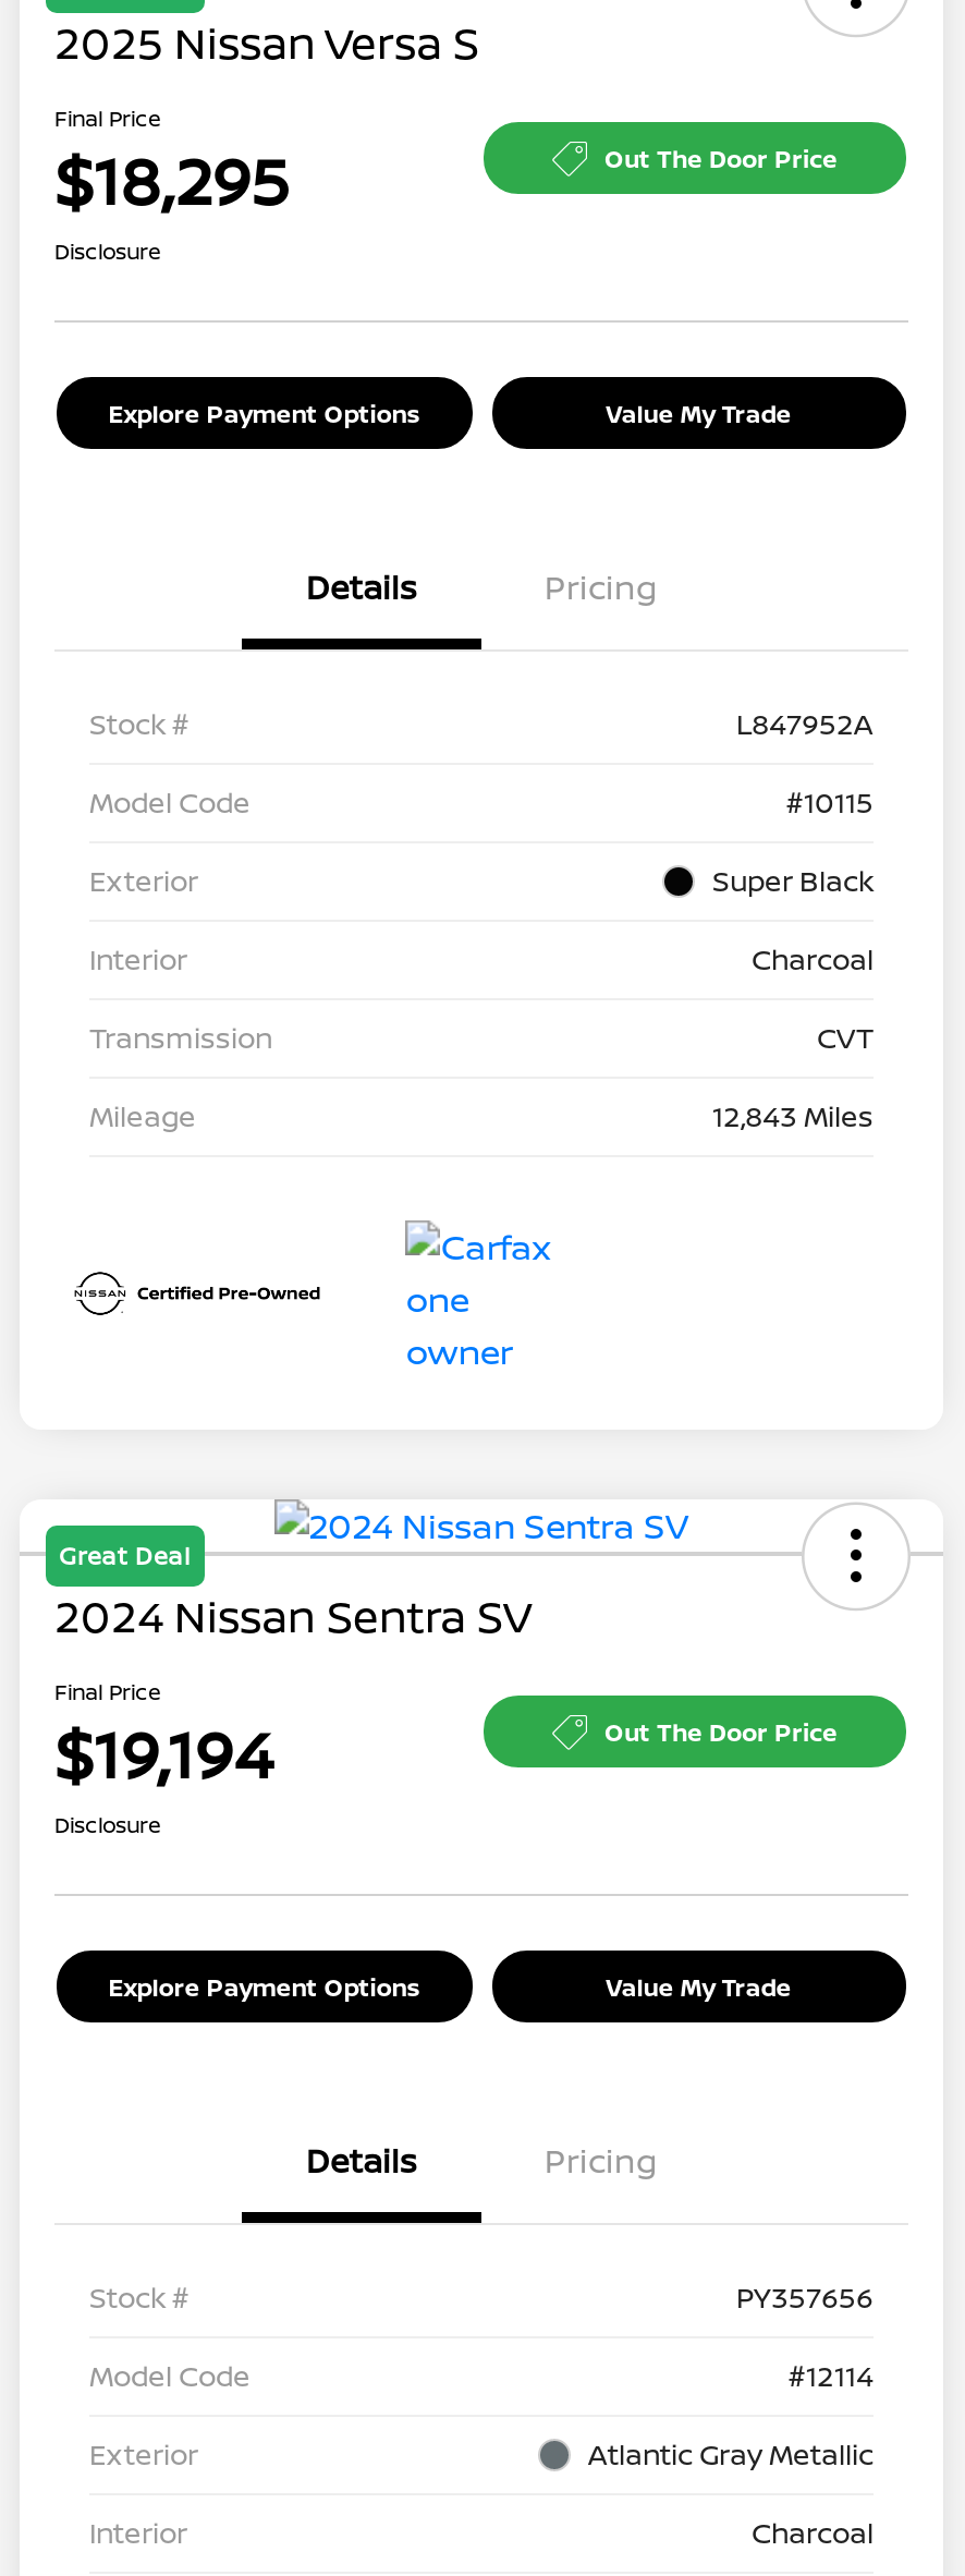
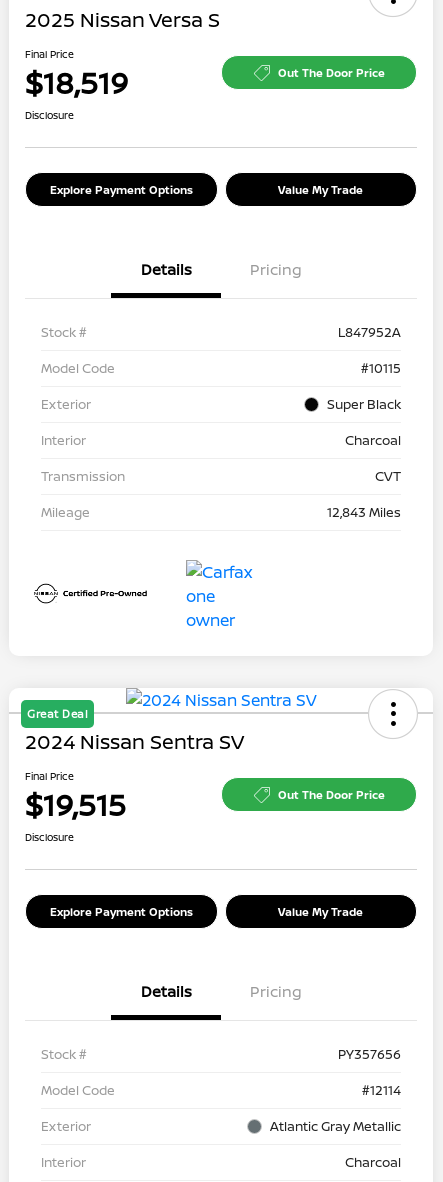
- $18,295
+ $18,519

- $19,194
+ $19,515
